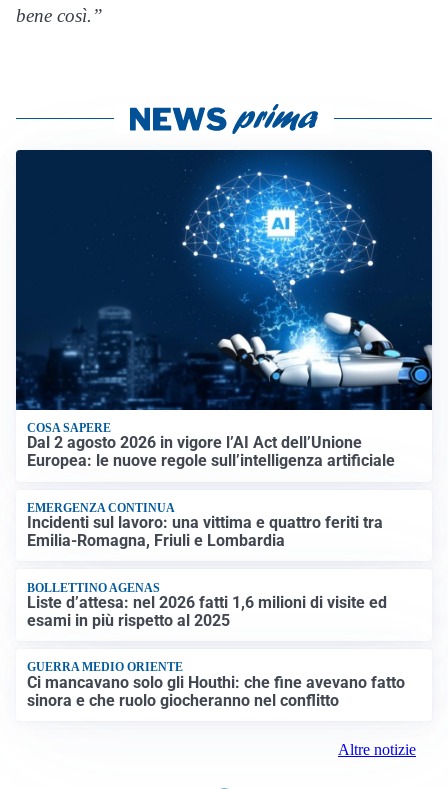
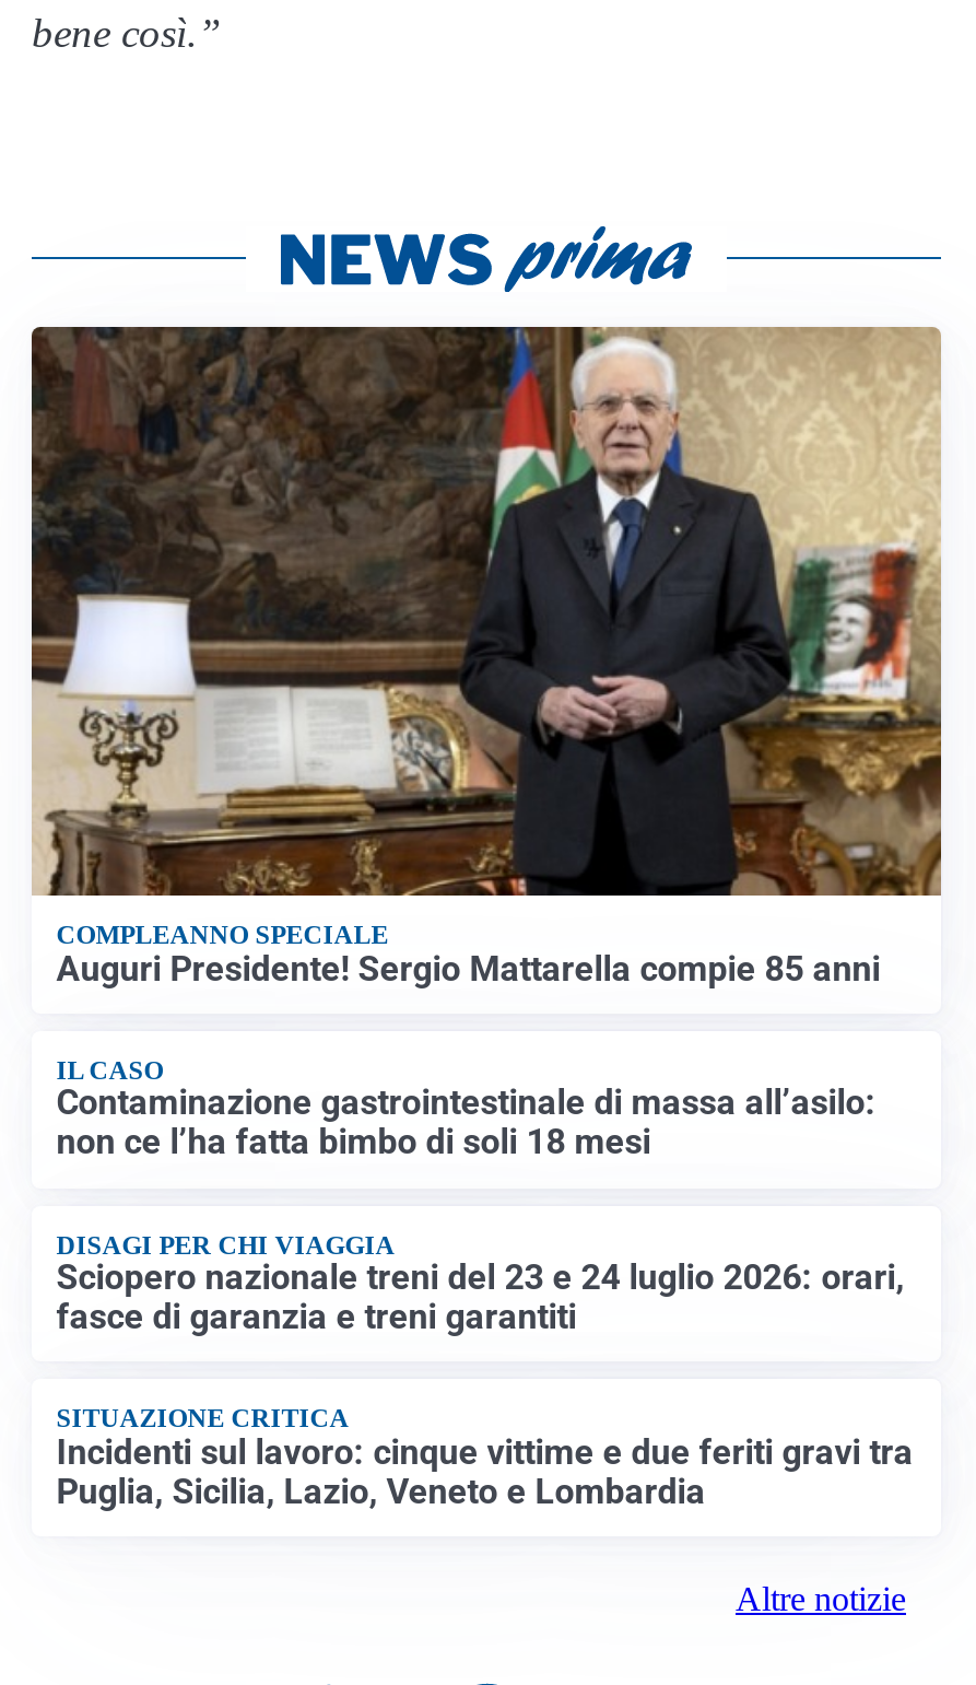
- [image]
- COSA SAPERE
- Dal 2 agosto 2026 in vigore l’AI Act dell’Unione
- Europea: le nuove regole sull’intelligenza artificiale
+ [image]
+ COMPLEANNO SPECIALE
+ Auguri Presidente! Sergio Mattarella compie 85 anni

- EMERGENZA CONTINUA
- Incidenti sul lavoro: una vittima e quattro feriti tra
- Emilia-Romagna, Friuli e Lombardia
+ IL CASO
+ Contaminazione gastrointestinale di massa all’asilo:
+ non ce l’ha fatta bimbo di soli 18 mesi

- BOLLETTINO AGENAS
- Liste d’attesa: nel 2026 fatti 1,6 milioni di visite ed
- esami in più rispetto al 2025
+ DISAGI PER CHI VIAGGIA
+ Sciopero nazionale treni del 23 e 24 luglio 2026: orari,
+ fasce di garanzia e treni garantiti

- GUERRA MEDIO ORIENTE
- Ci mancavano solo gli Houthi: che fine avevano fatto
- sinora e che ruolo giocheranno nel conflitto
+ SITUAZIONE CRITICA
+ Incidenti sul lavoro: cinque vittime e due feriti gravi tra
+ Puglia, Sicilia, Lazio, Veneto e Lombardia
